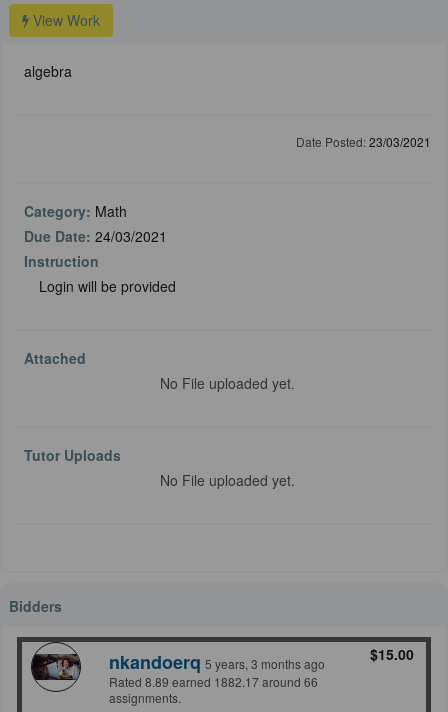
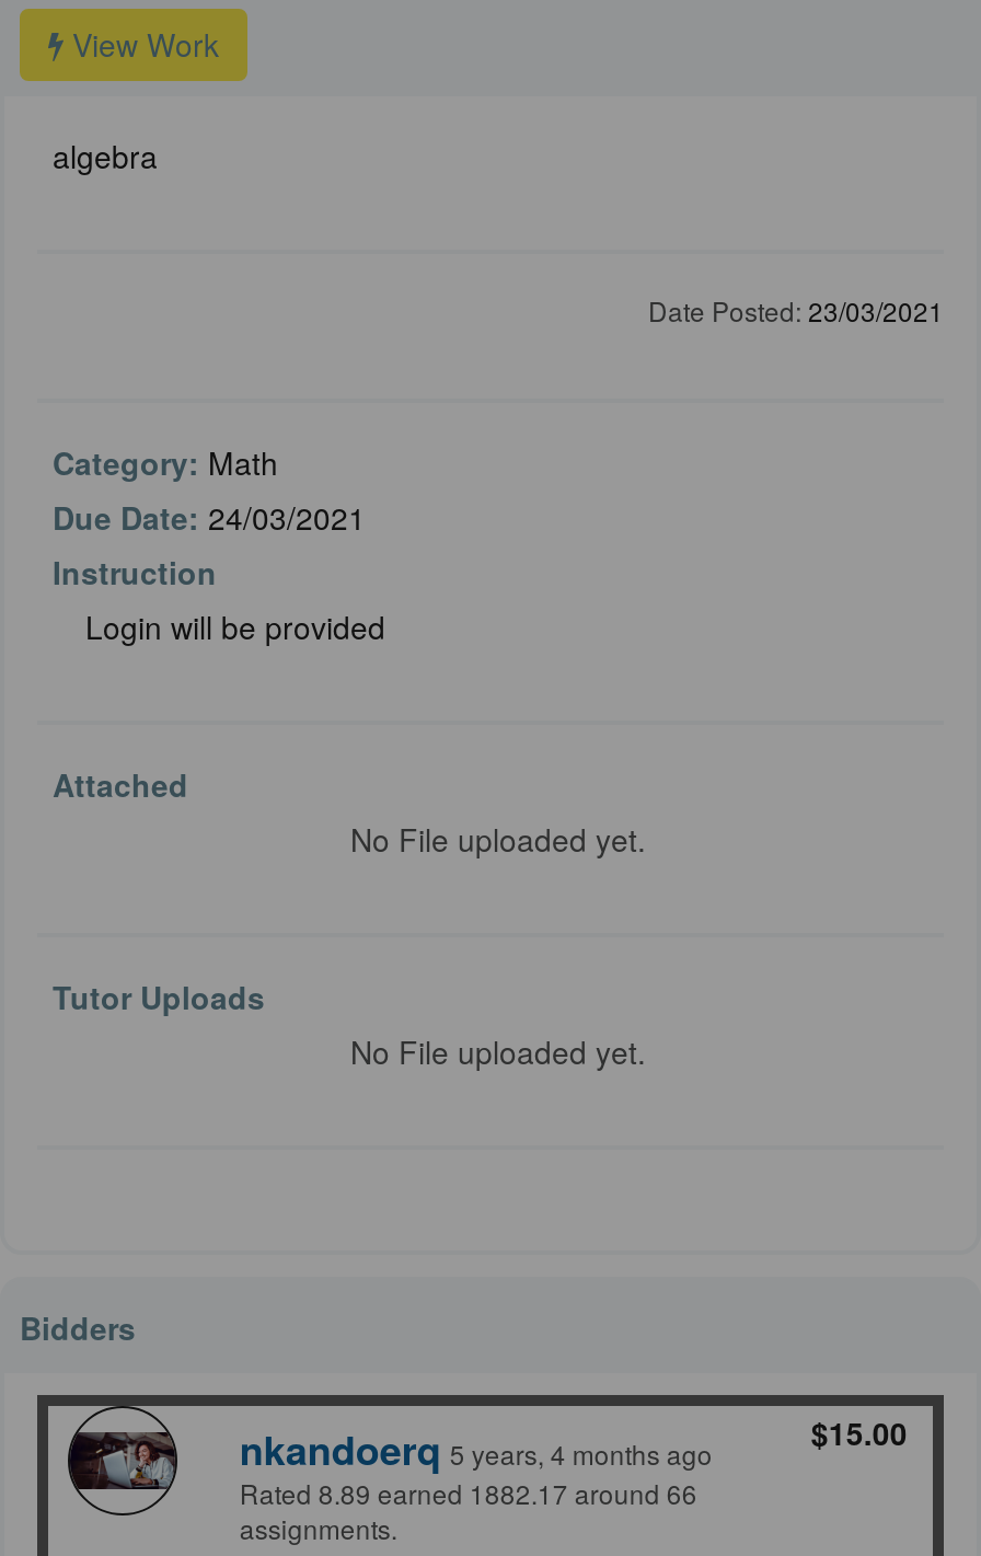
- nkandoerq 5 years, 3 months ago
+ nkandoerq 5 years, 4 months ago
